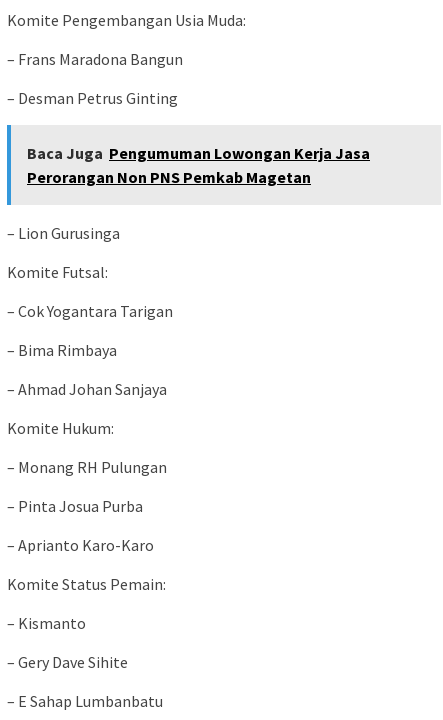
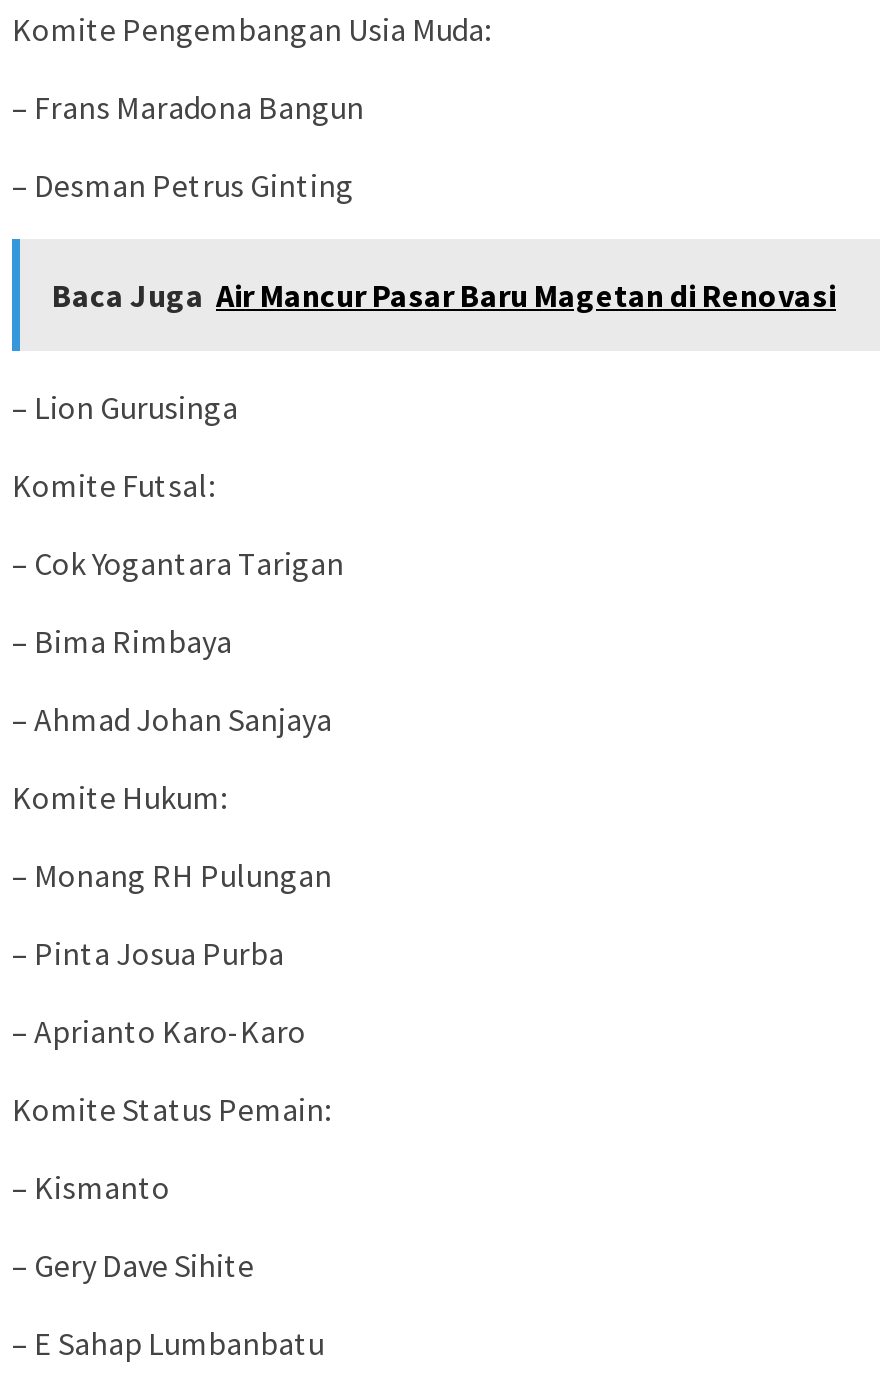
- Baca Juga Pengumuman Lowongan Kerja Jasa
- Perorangan Non PNS Pemkab Magetan
+ Baca Juga Air Mancur Pasar Baru Magetan di Renovasi
